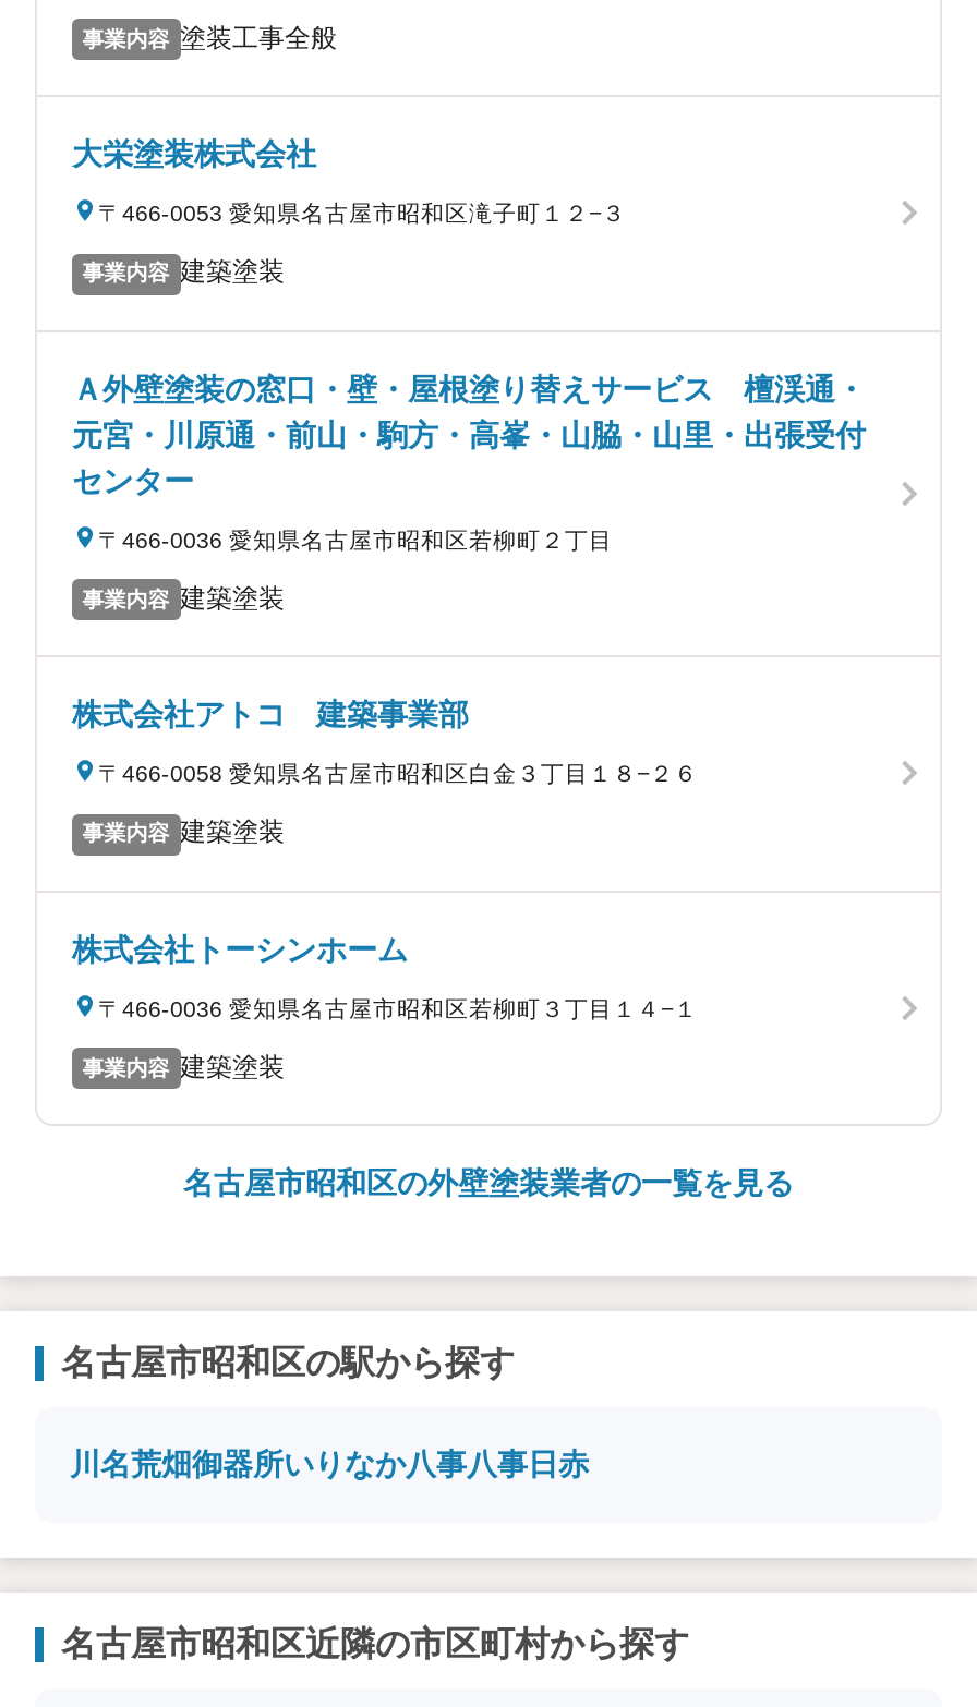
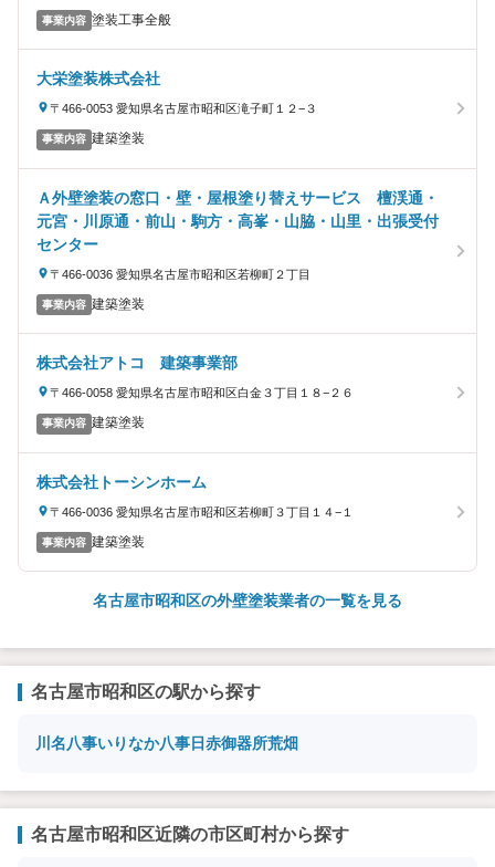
- 川名荒畑御器所いりなか八事八事日赤
+ 川名八事いりなか八事日赤御器所荒畑
